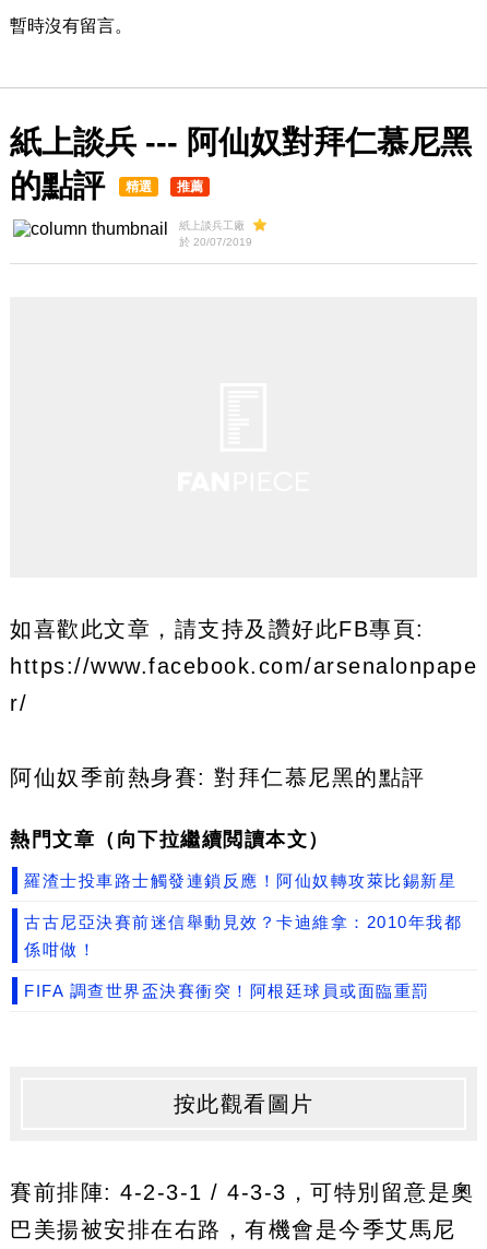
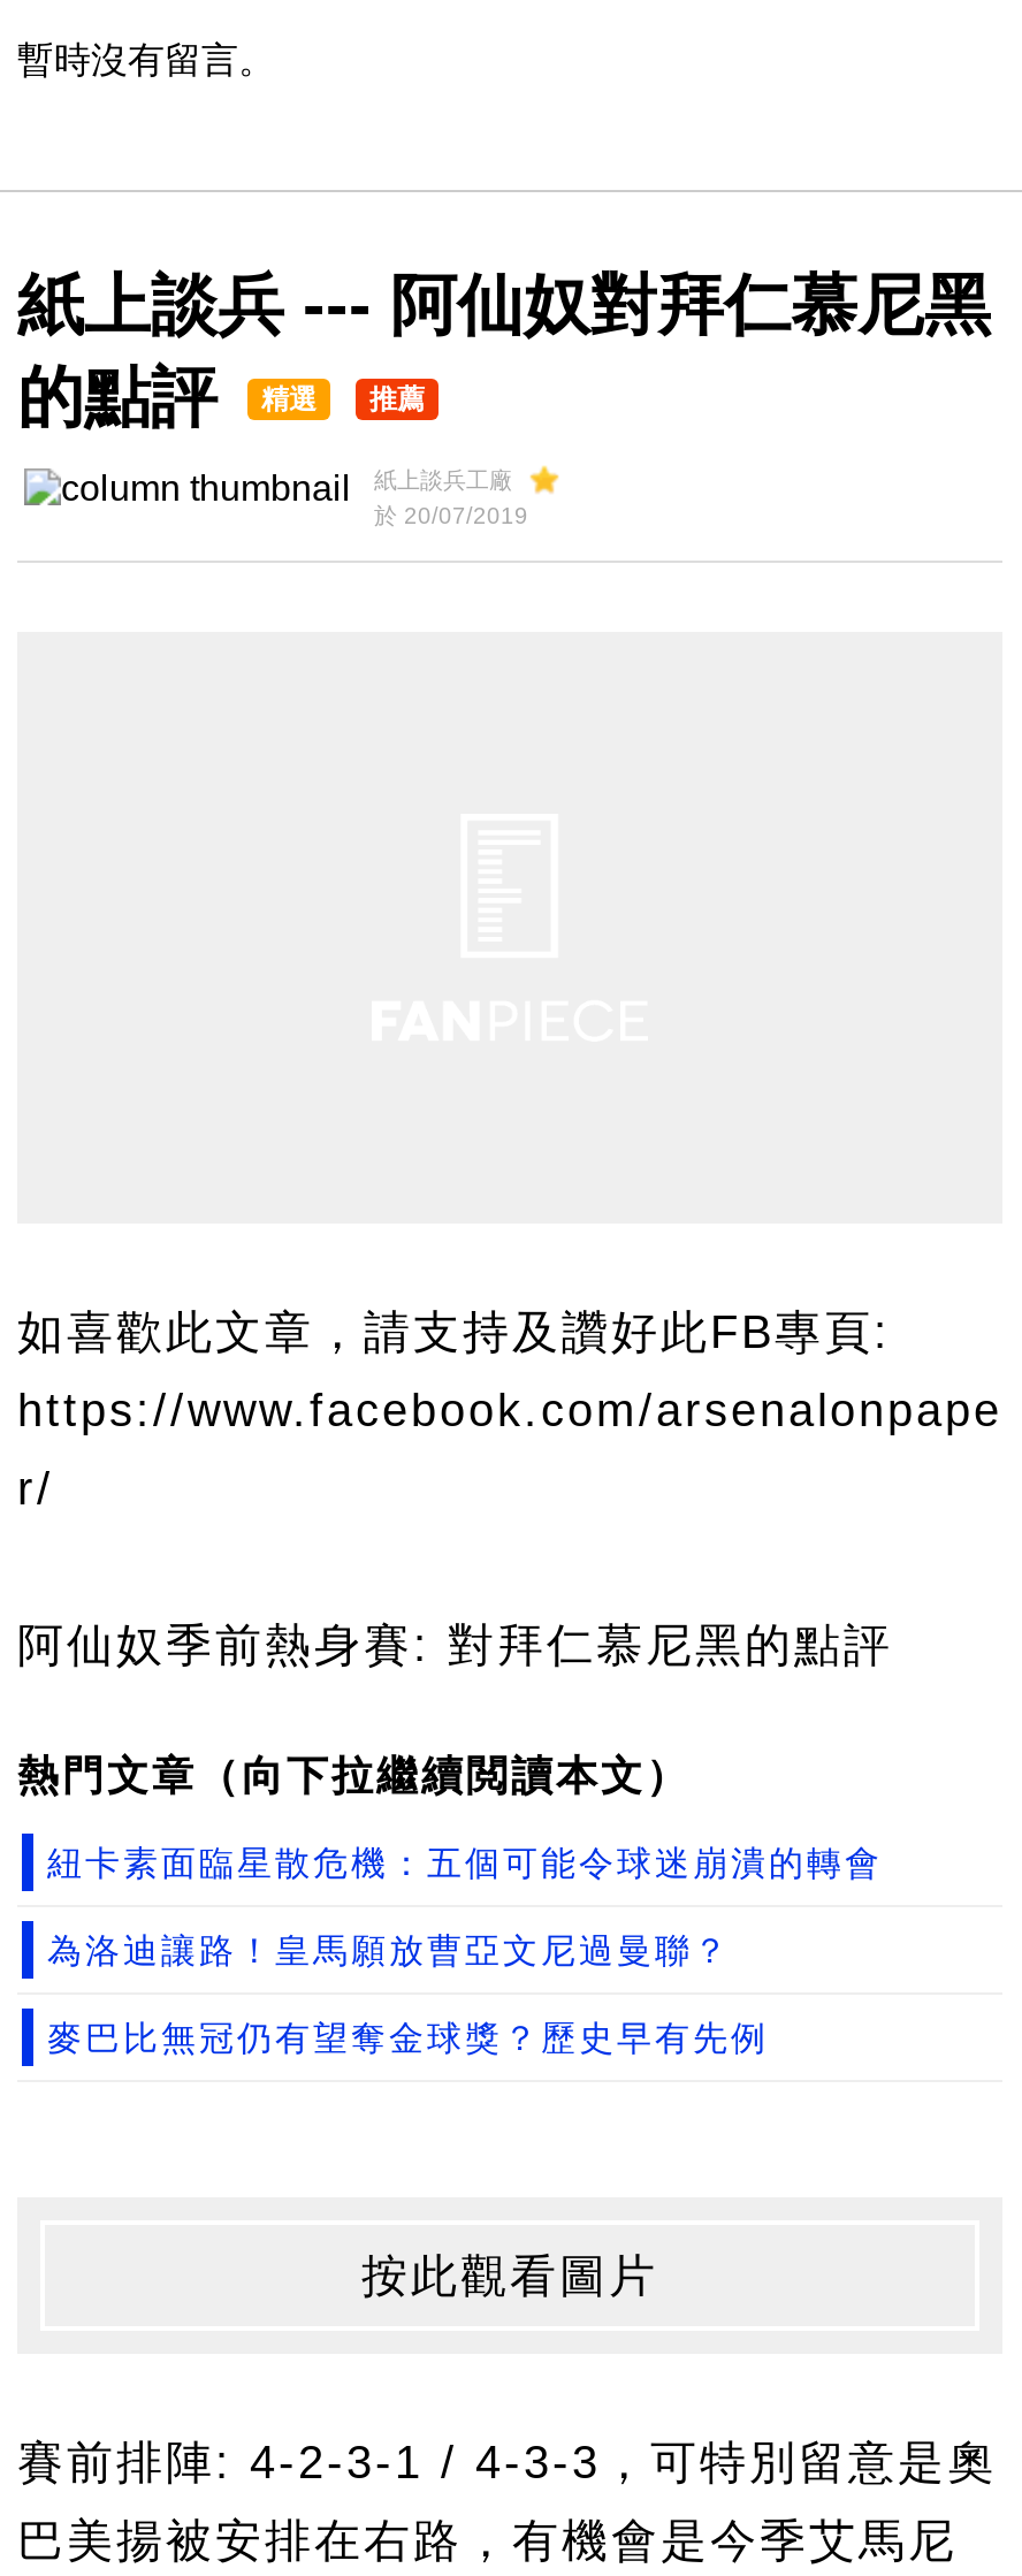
- 羅渣士投車路士觸發連鎖反應！阿仙奴轉攻萊比錫新星
- 古古尼亞決賽前迷信舉動見效？卡迪維拿：2010年我都
- 係咁做！
- FIFA 調查世界盃決賽衝突！阿根廷球員或面臨重罰
+ 紐卡素面臨星散危機：五個可能令球迷崩潰的轉會
+ 為洛迪讓路！皇馬願放曹亞文尼過曼聯？
+ 麥巴比無冠仍有望奪金球獎？歷史早有先例
